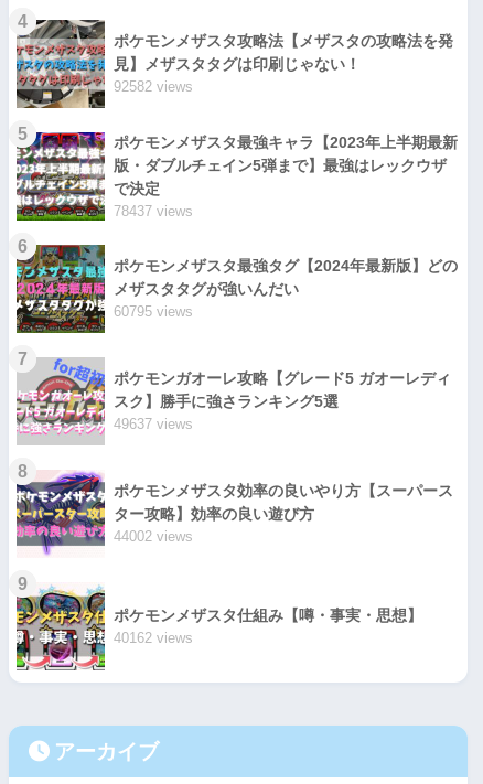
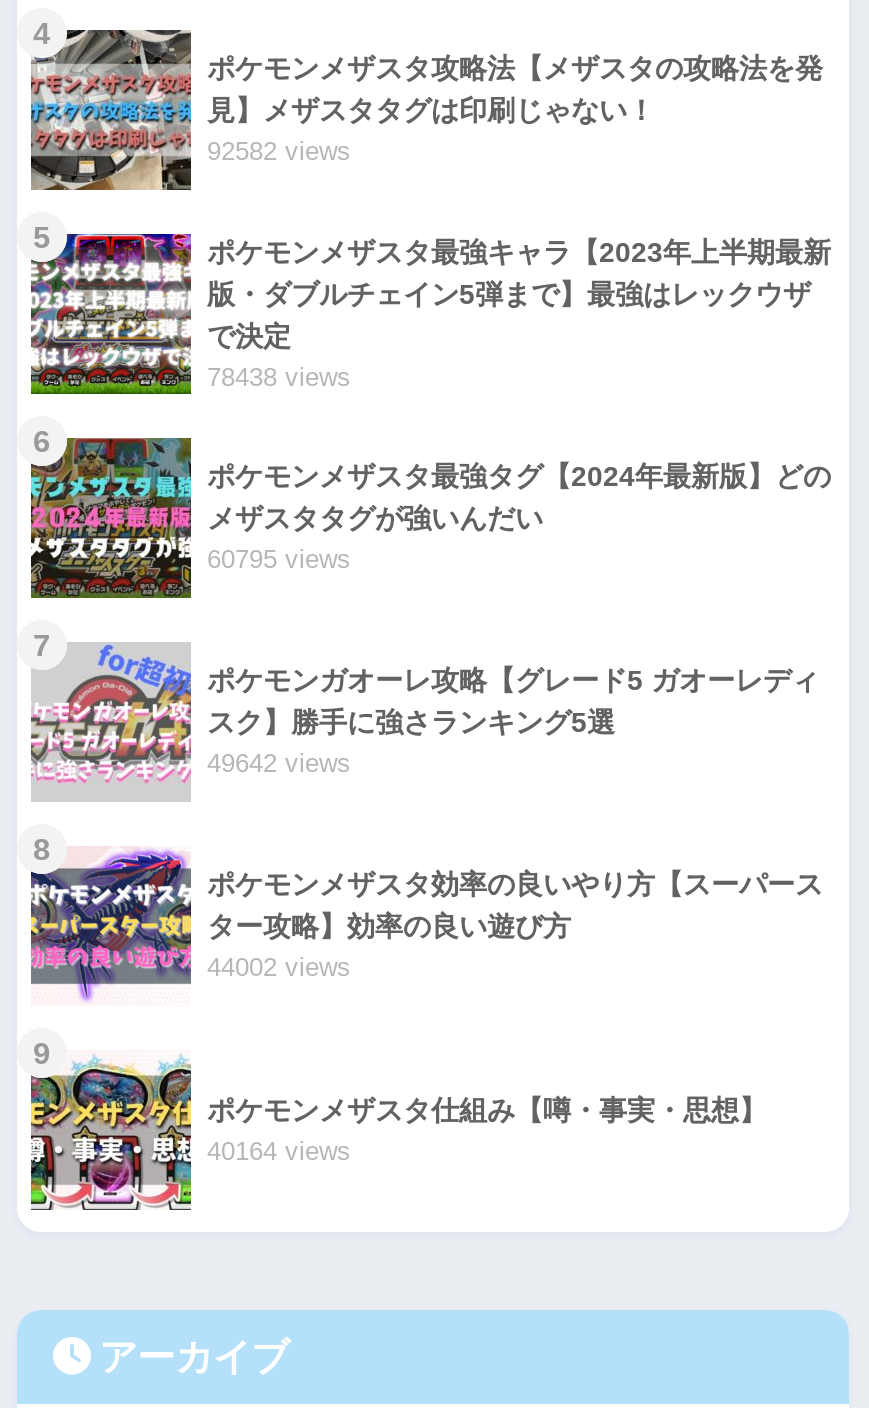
- 78437 views
+ 78438 views

- 49637 views
+ 49642 views

- 40162 views
+ 40164 views
